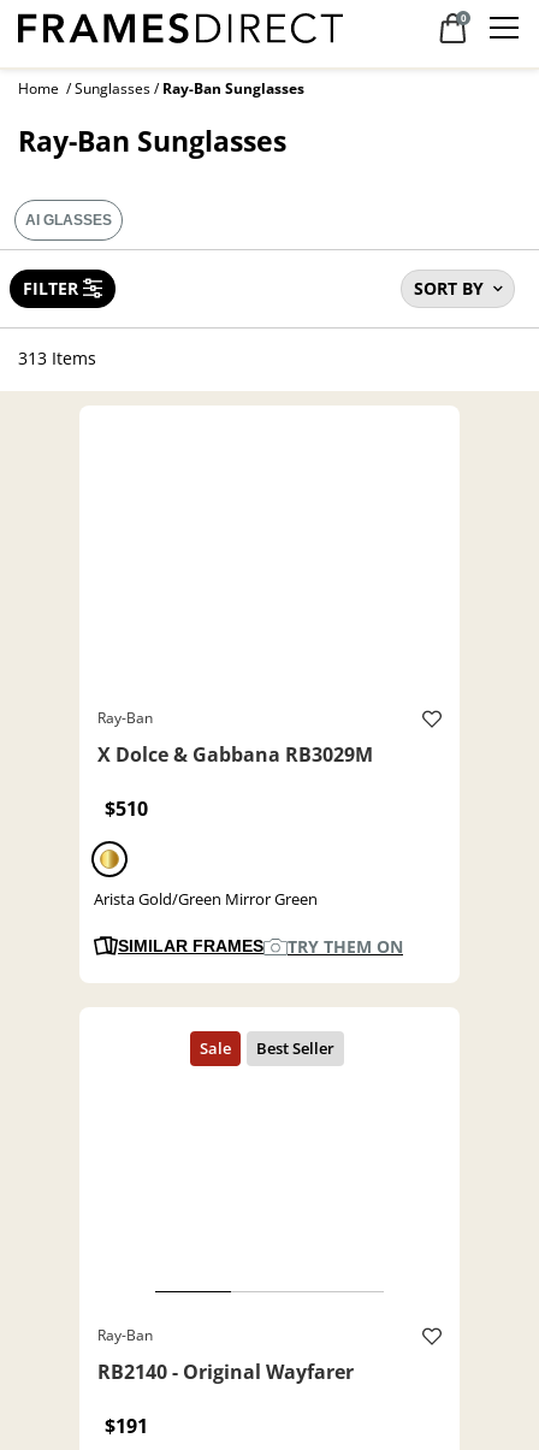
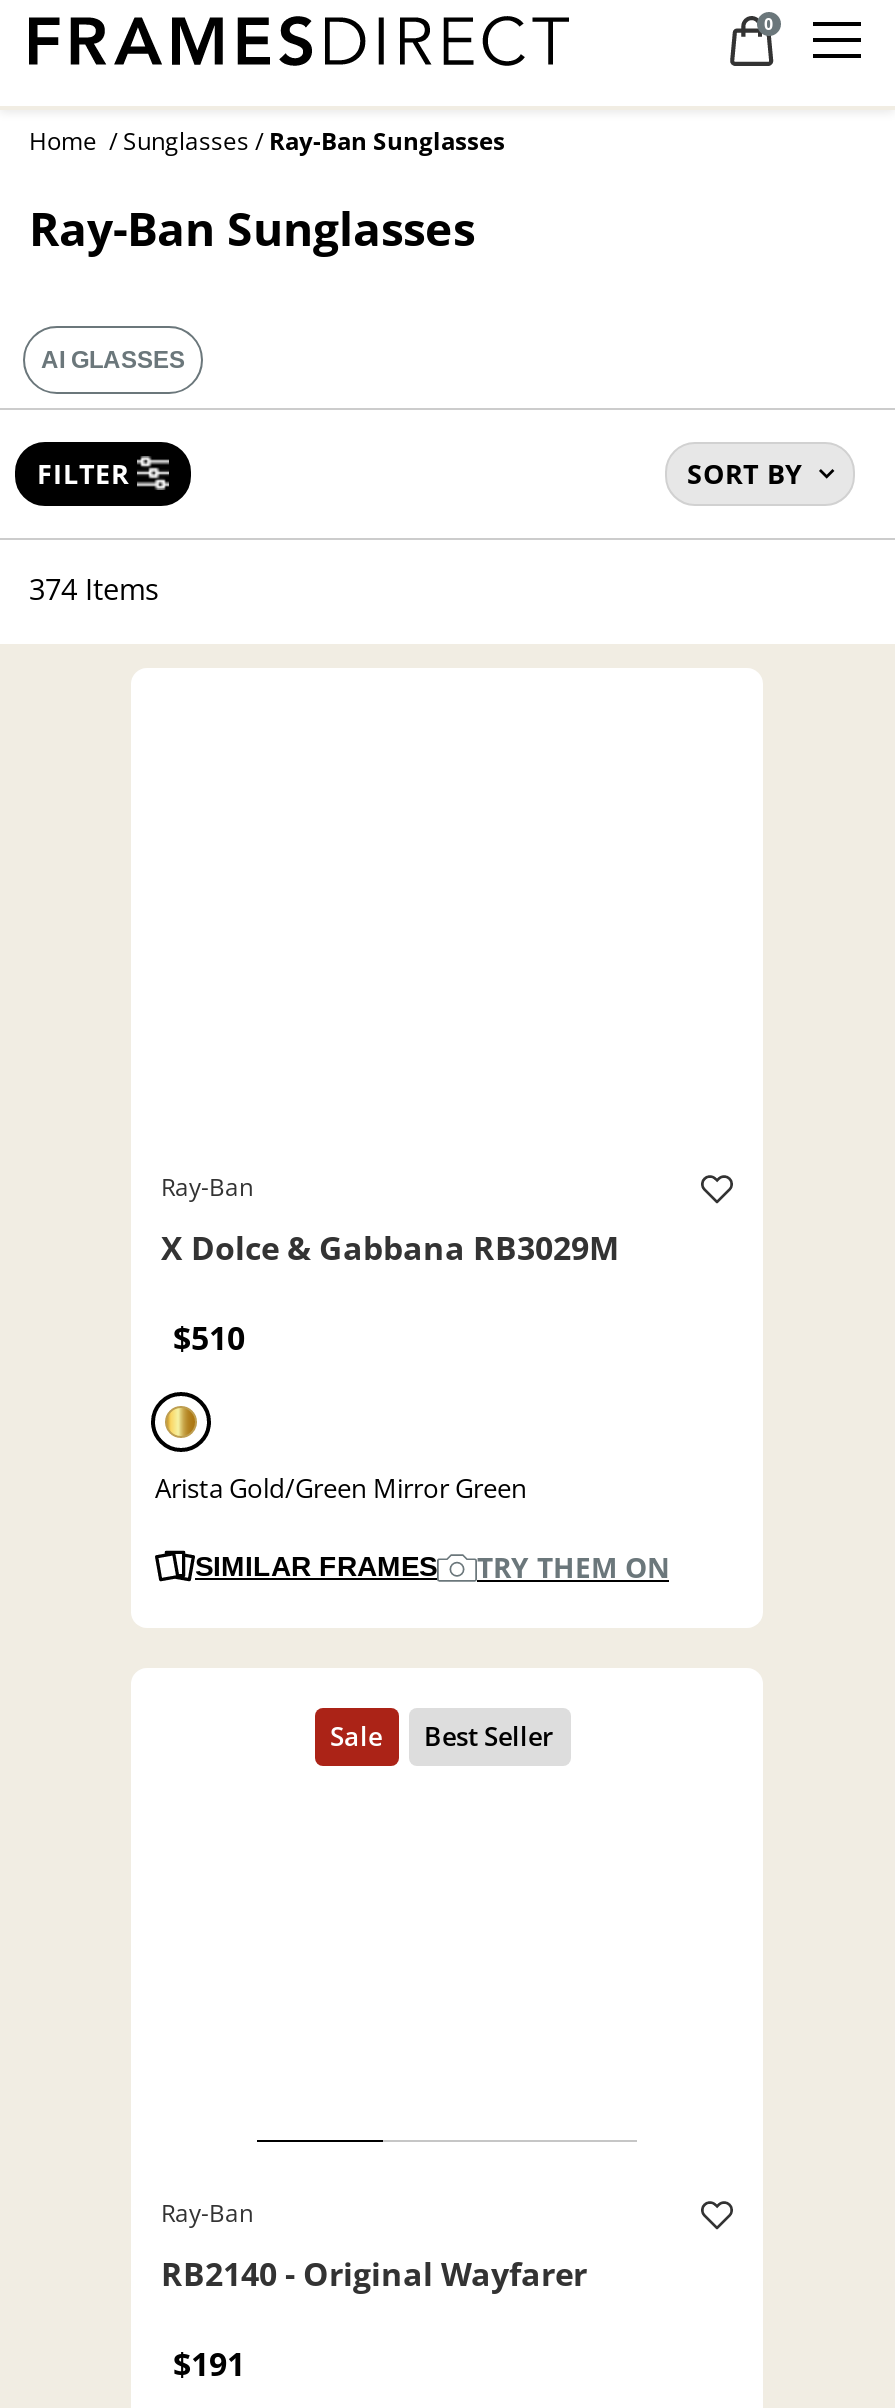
- 313 Items
+ 374 Items
